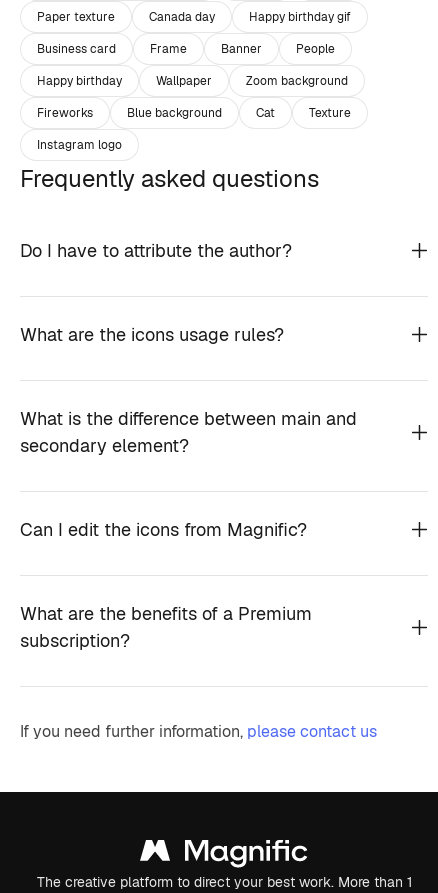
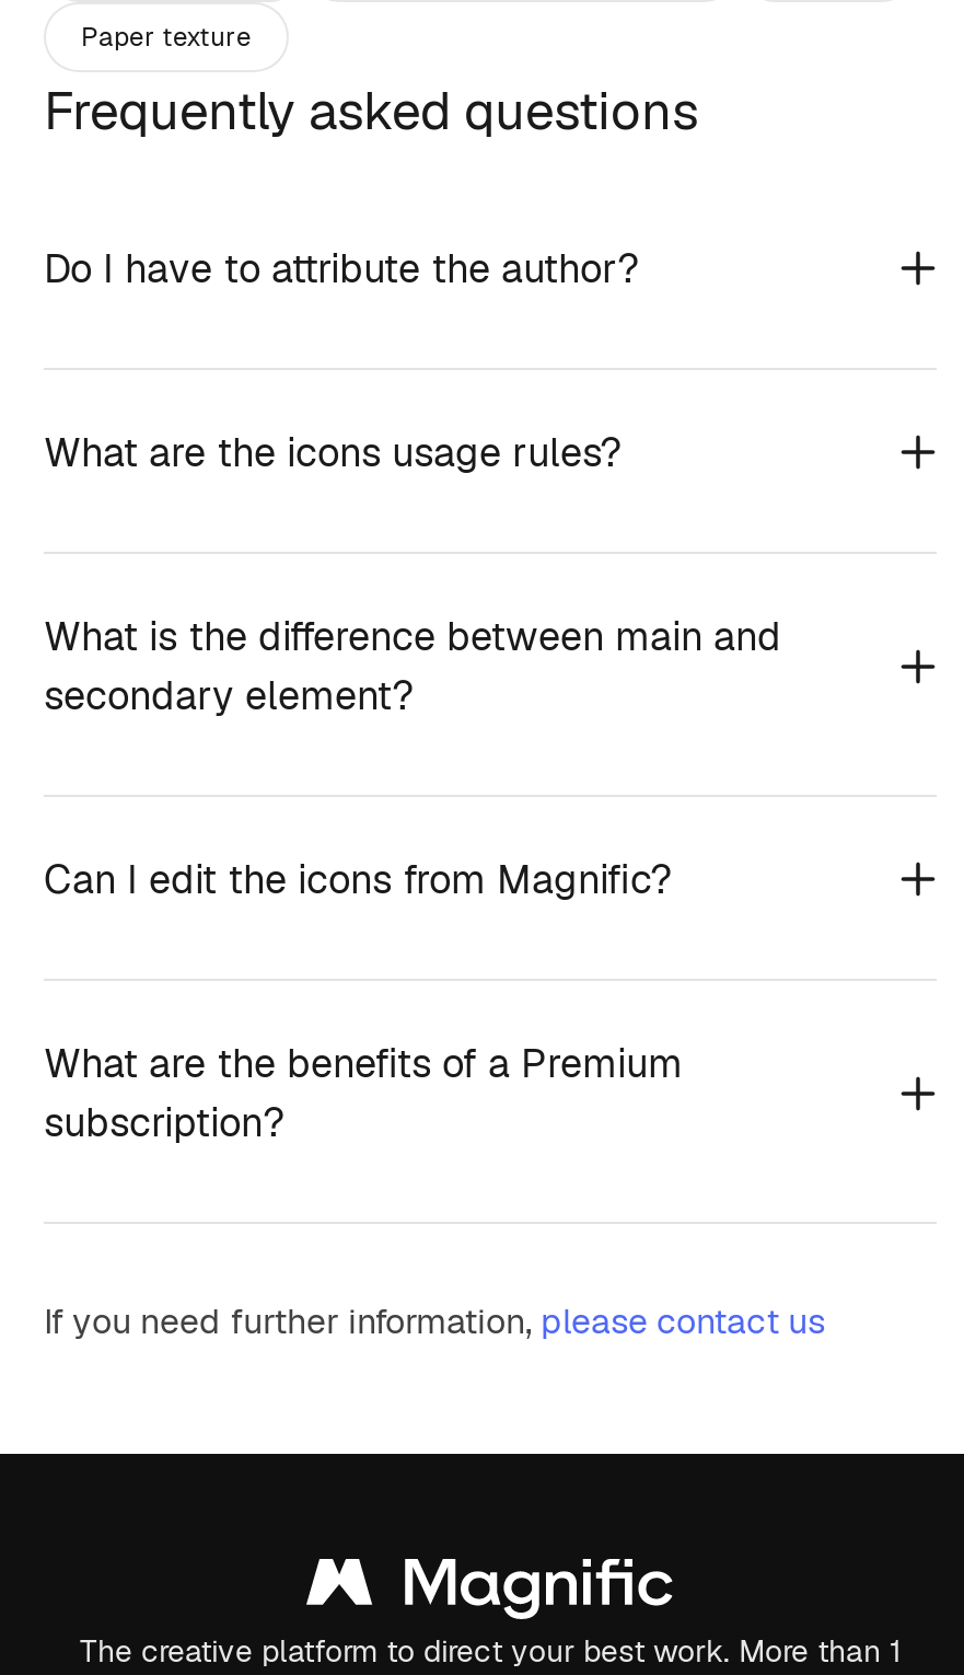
- Canada day
- Happy birthday gif
- Business card
- Frame
- Banner
- People
- Happy birthday
- Wallpaper
- Zoom background
- Fireworks
- Blue background
- Cat
- Texture
- Instagram logo
